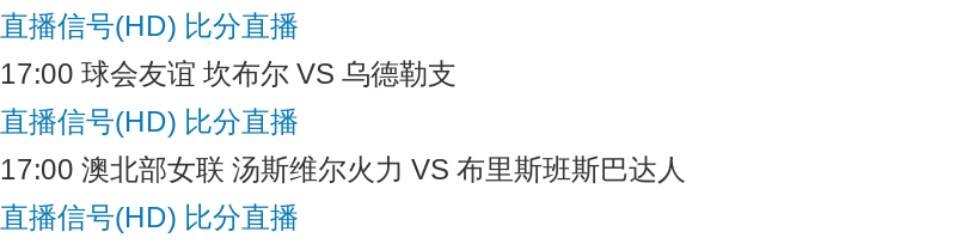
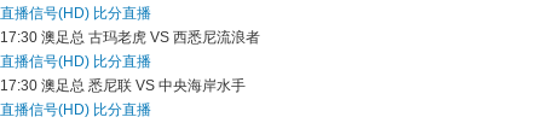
- 17:00 球会友谊坎布尔 VS 乌德勒支
+ 17:30 澳足总古玛老虎 VS 西悉尼流浪者

- 17:00 澳北部女联汤斯维尔火力 VS 布里斯班斯巴达人
+ 17:30 澳足总悉尼联 VS 中央海岸水手
